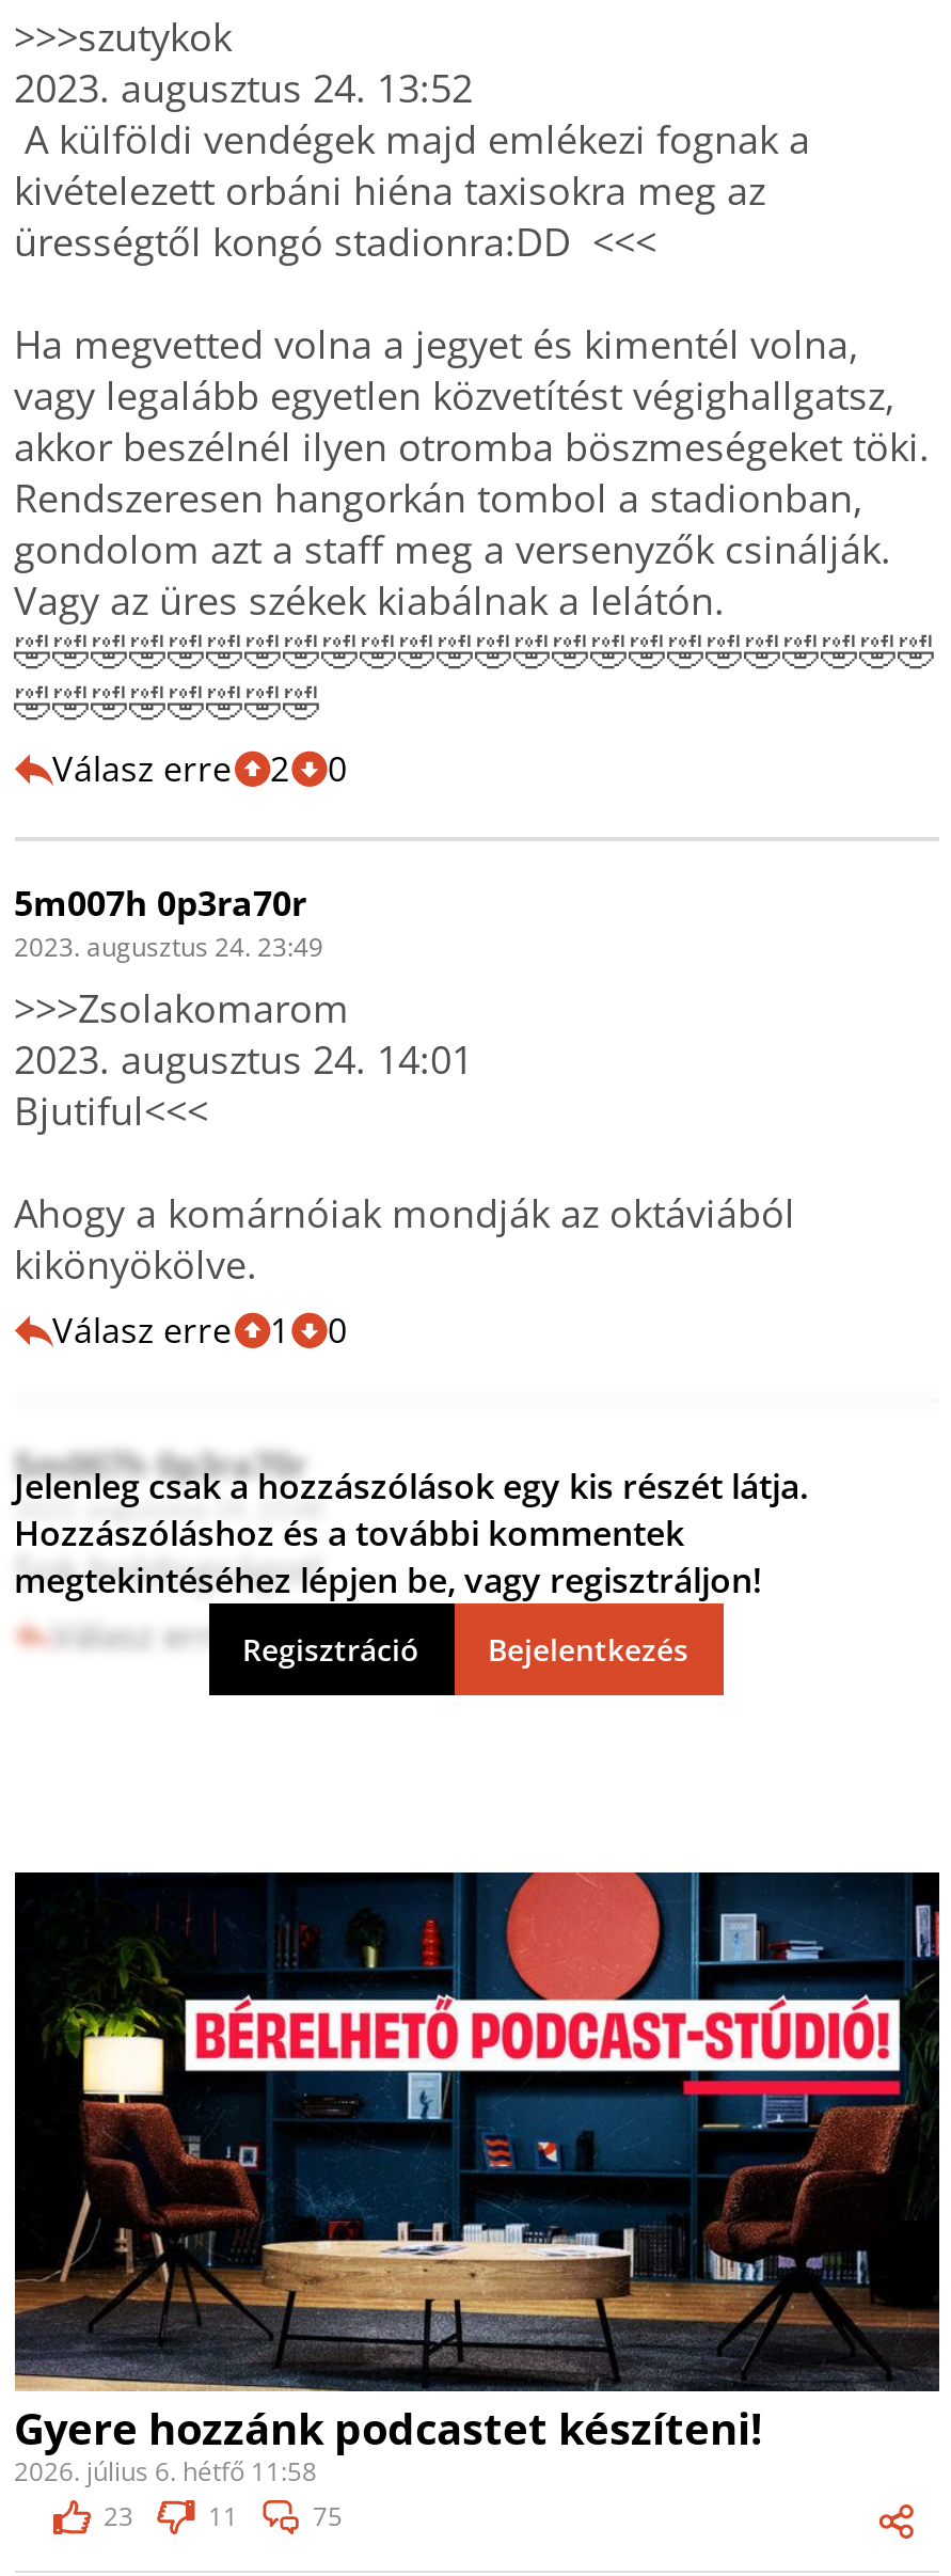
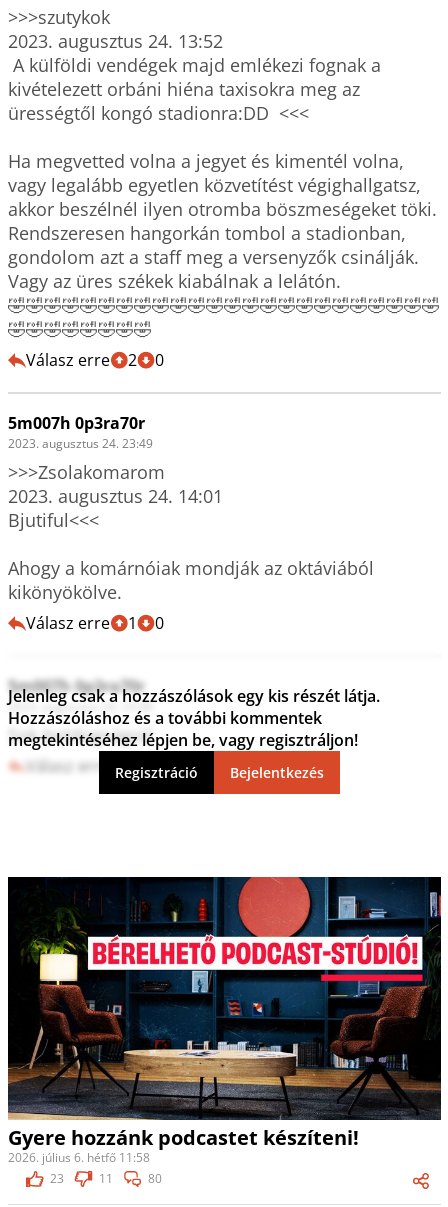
- 75
+ 80
